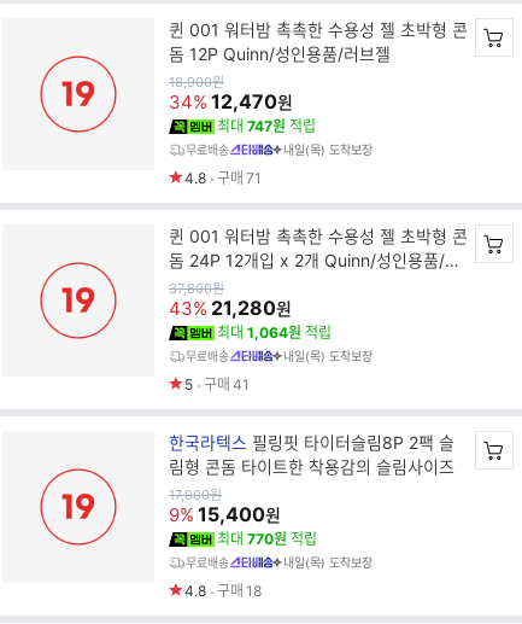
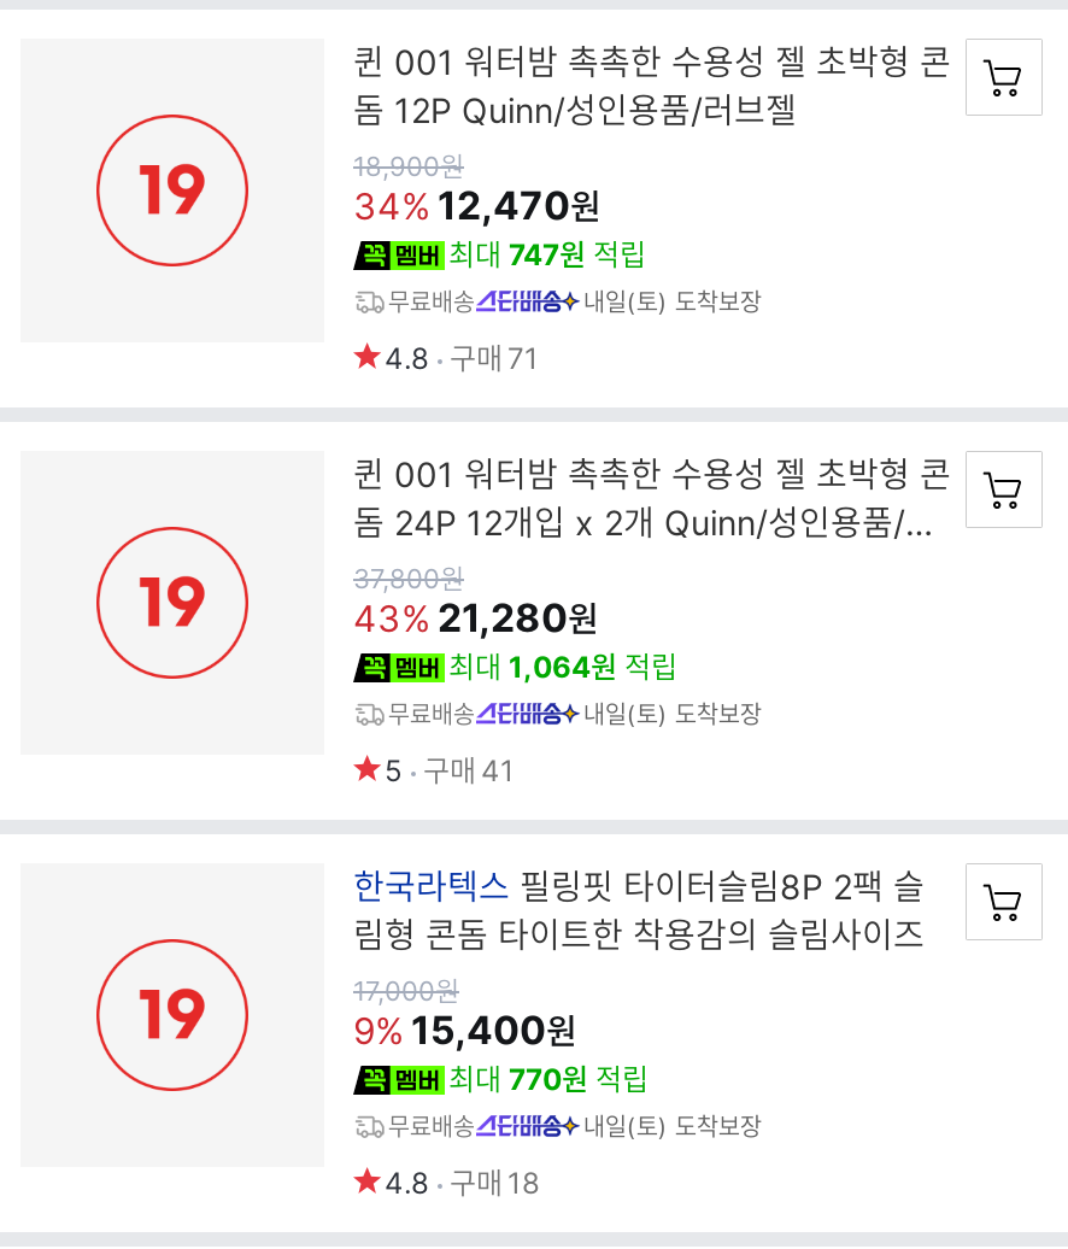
- 내일(목) 도착보장
+ 내일(토) 도착보장

- 내일(목) 도착보장
+ 내일(토) 도착보장

- 내일(목) 도착보장
+ 내일(토) 도착보장
